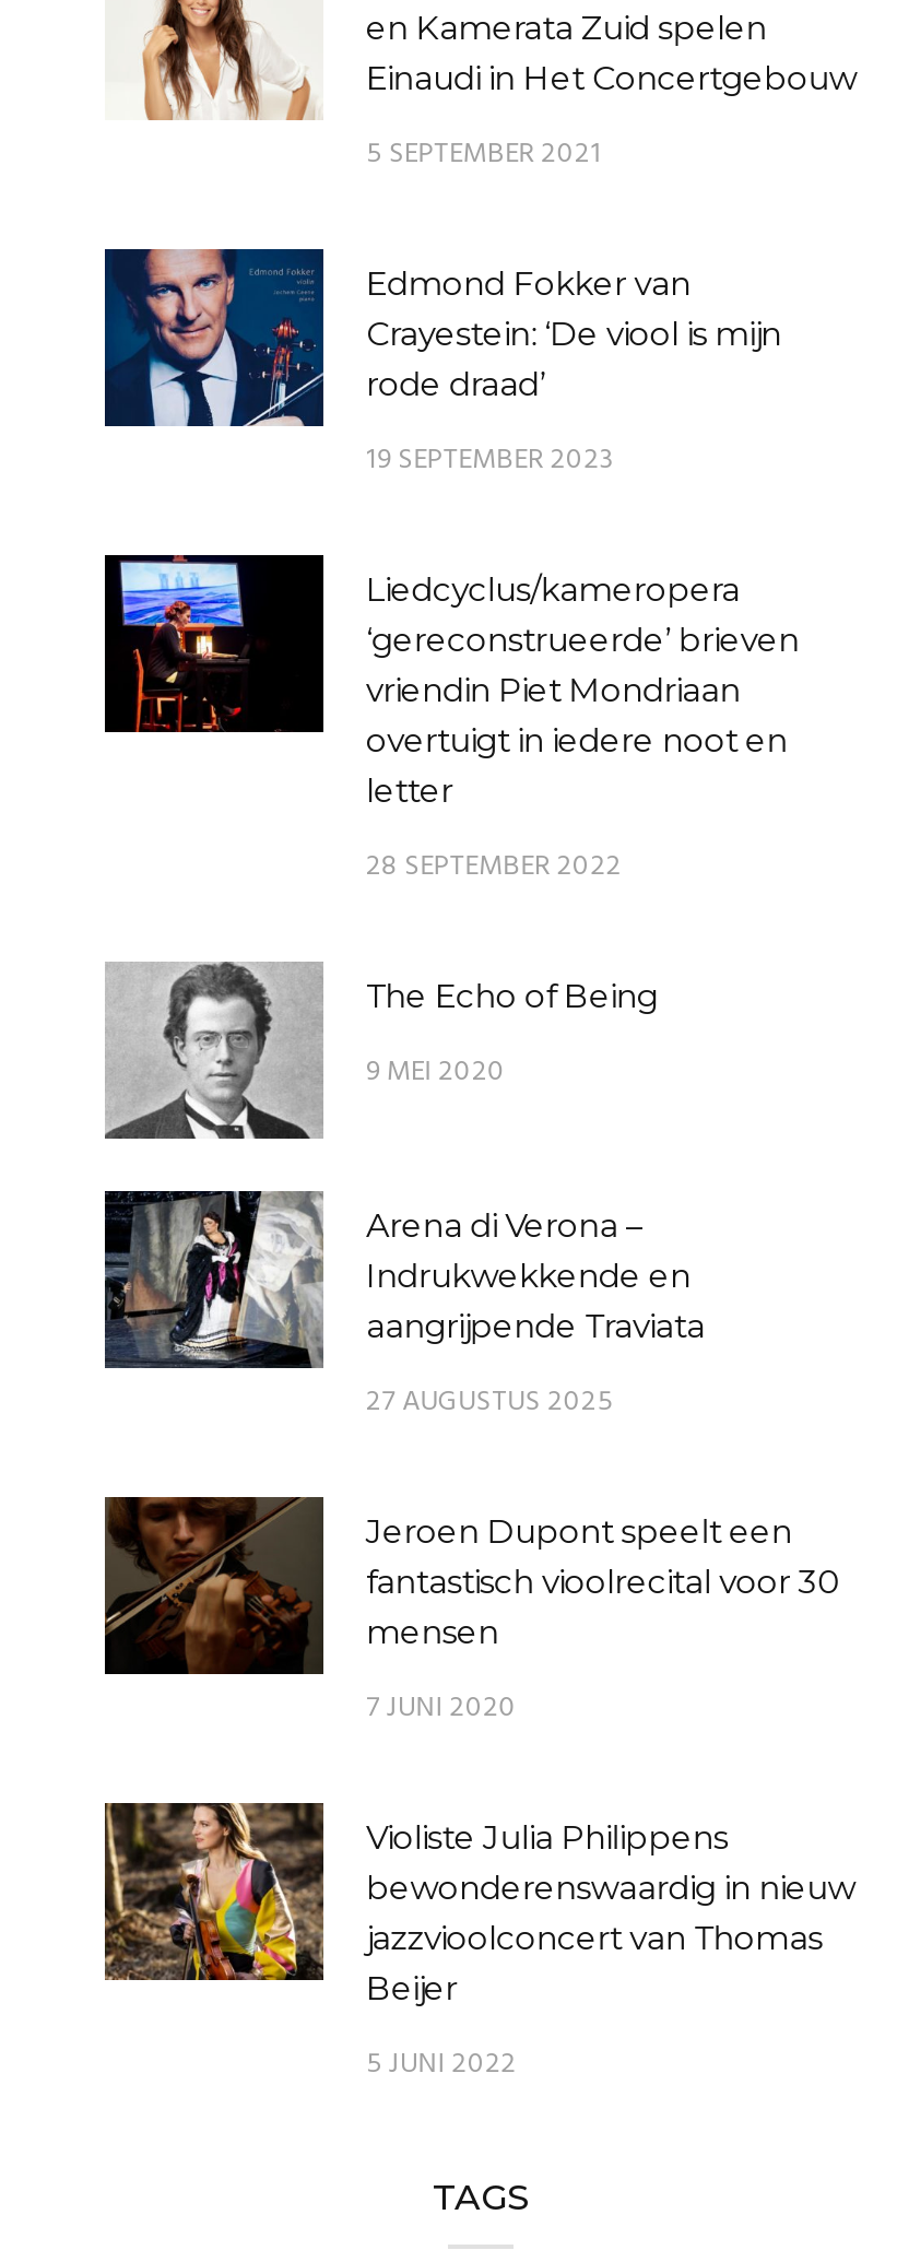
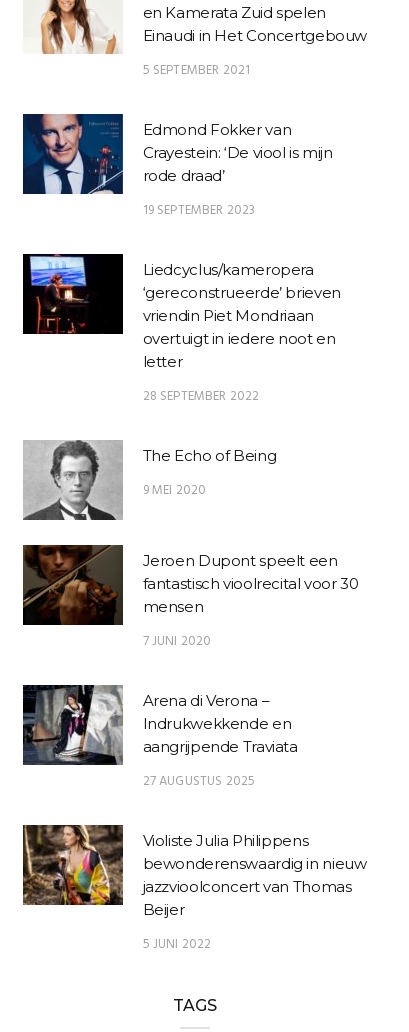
moved down: [image] | Arena di Verona – | Indrukwekkende en | aangrijpende Traviata | 27 AUGUSTUS 2025

moved up: [image] | Jeroen Dupont speelt een | fantastisch vioolrecital voor 30 | mensen | 7 JUNI 2020
